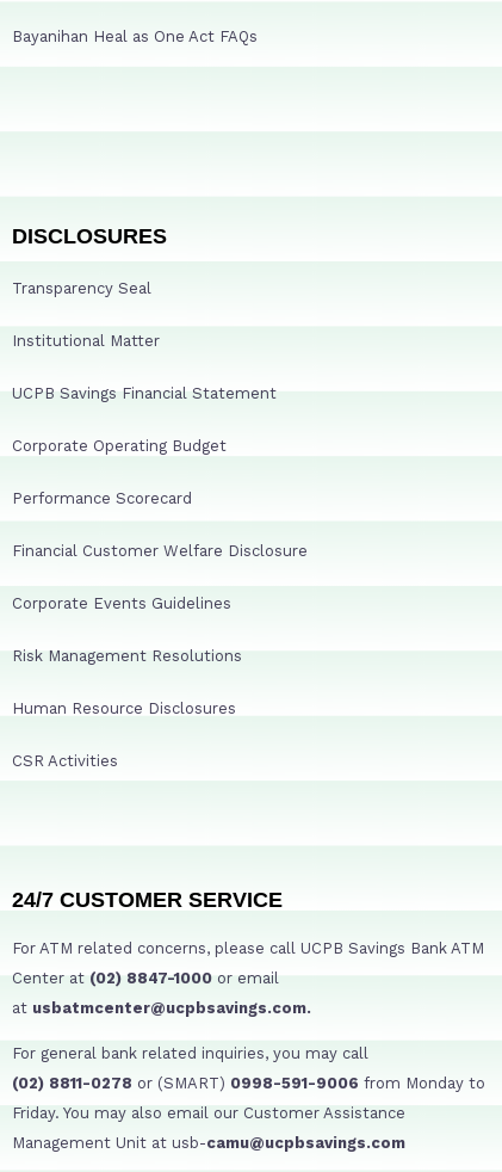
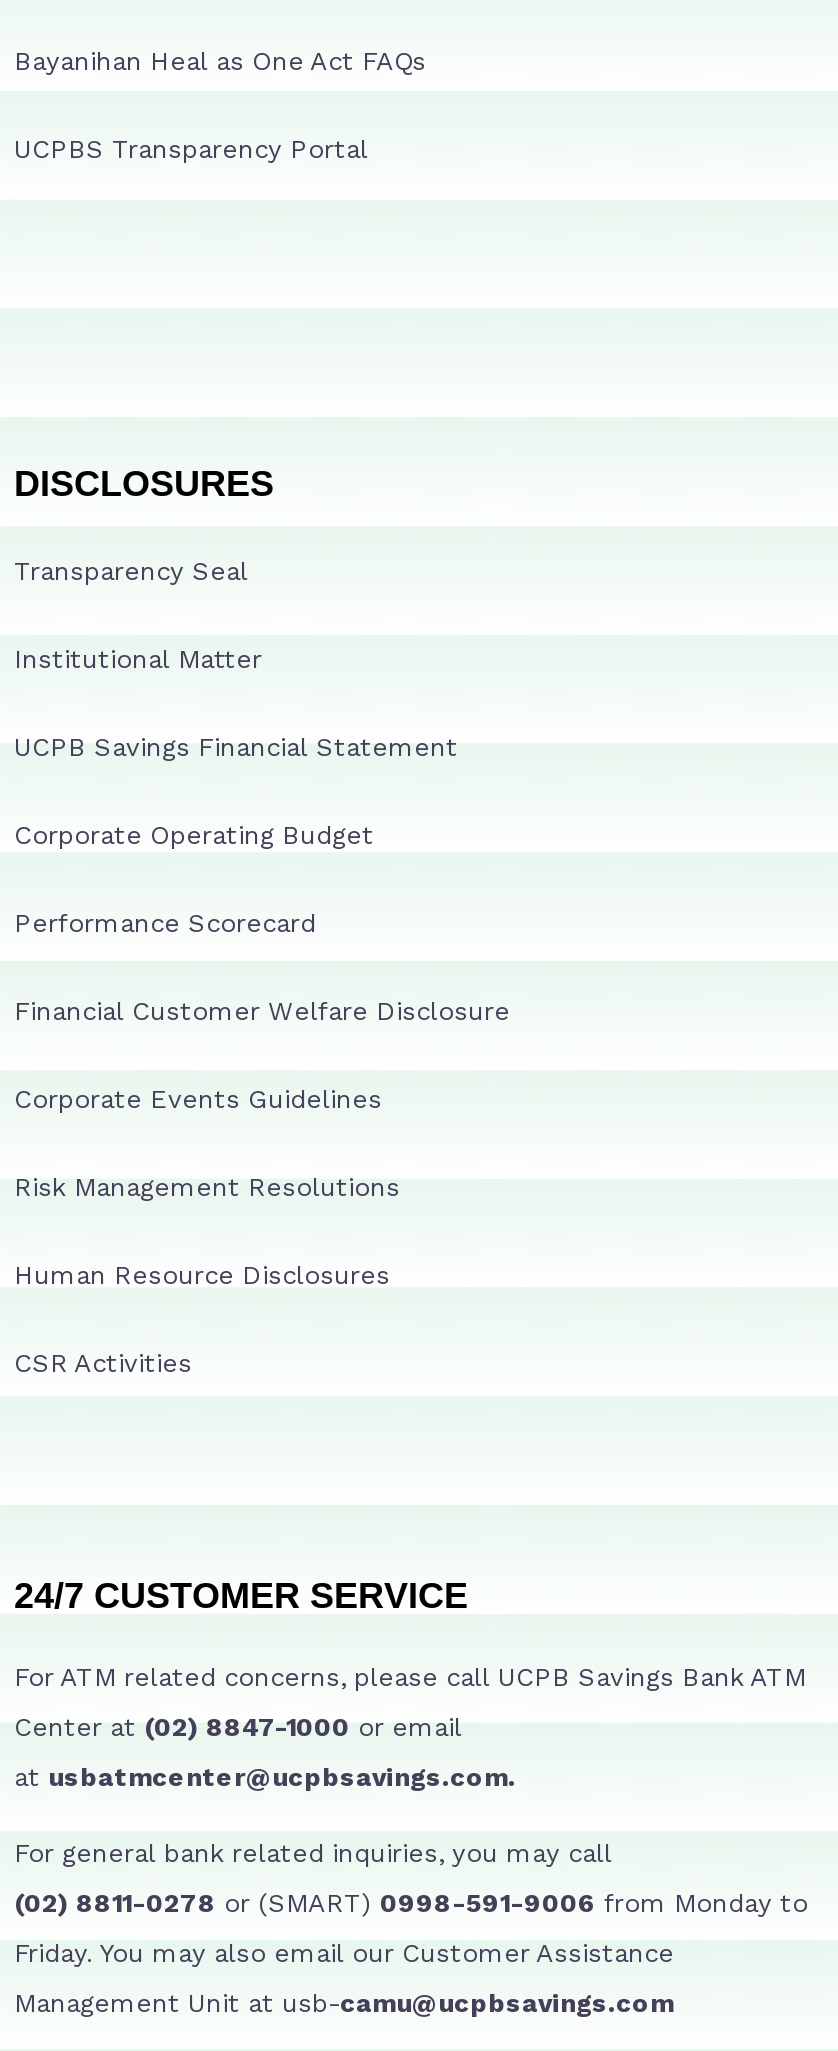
+ UCPBS Transparency Portal
